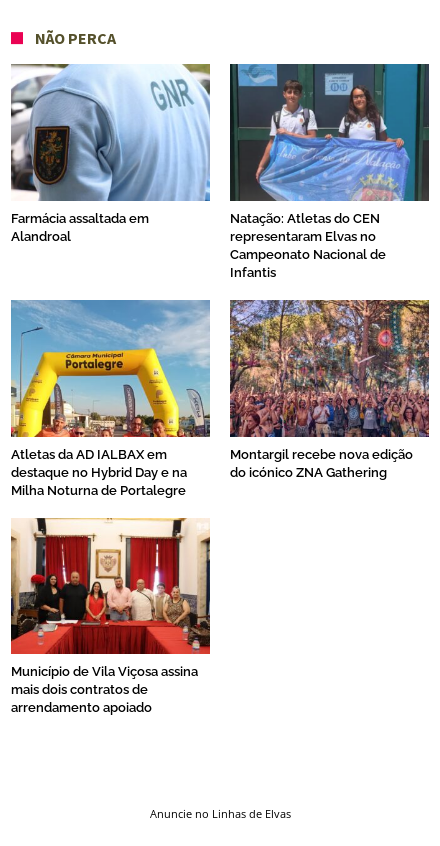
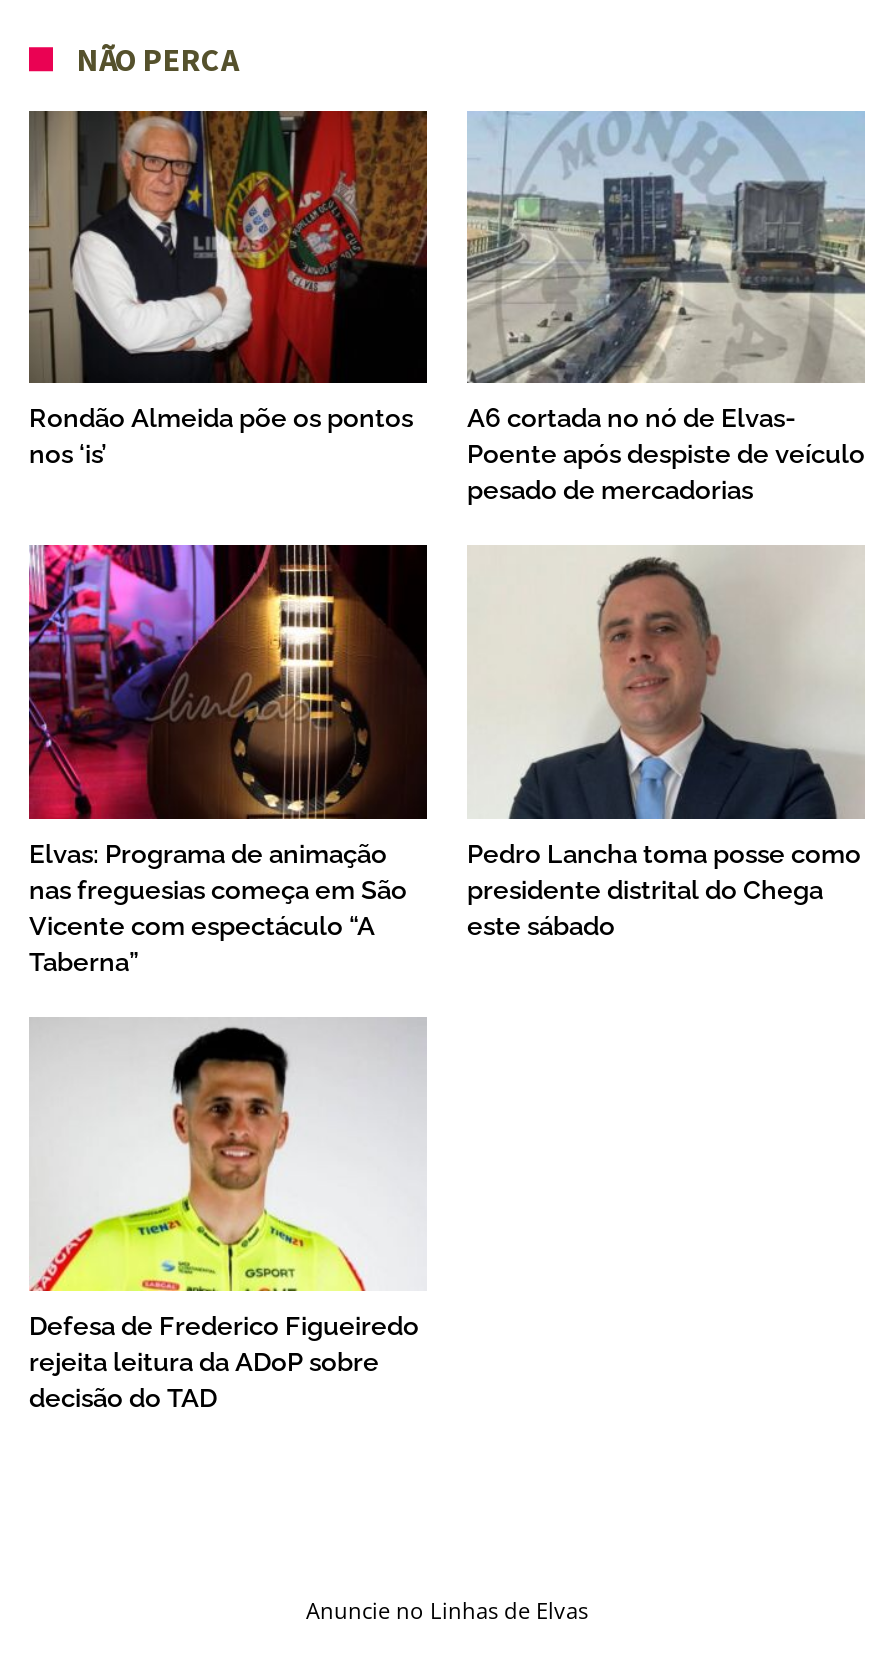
- [image]
- Farmácia assaltada em
- Alandroal
+ [image]
+ Rondão Almeida põe os pontos
+ nos ‘is’

- [image]
- Natação: Atletas do CEN
- representaram Elvas no
- Campeonato Nacional de
- Infantis
+ [image]
+ A6 cortada no nó de Elvas-
+ Poente após despiste de veículo
+ pesado de mercadorias

- [image]
- Atletas da AD IALBAX em
- destaque no Hybrid Day e na
- Milha Noturna de Portalegre
+ [image]
+ Elvas: Programa de animação
+ nas freguesias começa em São
+ Vicente com espectáculo “A
+ Taberna”

- [image]
- Montargil recebe nova edição
- do icónico ZNA Gathering
+ [image]
+ Pedro Lancha toma posse como
+ presidente distrital do Chega
+ este sábado

- [image]
- Município de Vila Viçosa assina
- mais dois contratos de
- arrendamento apoiado
+ [image]
+ Defesa de Frederico Figueiredo
+ rejeita leitura da ADoP sobre
+ decisão do TAD
